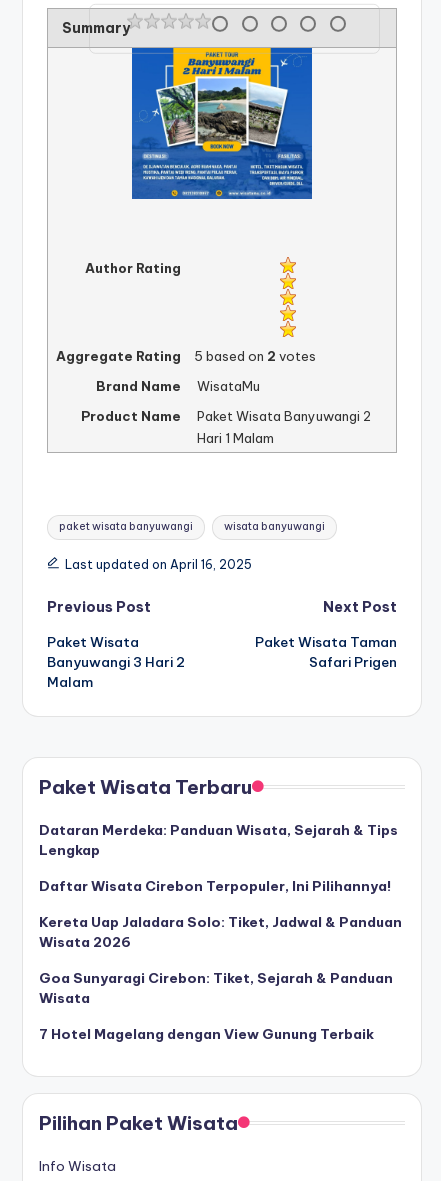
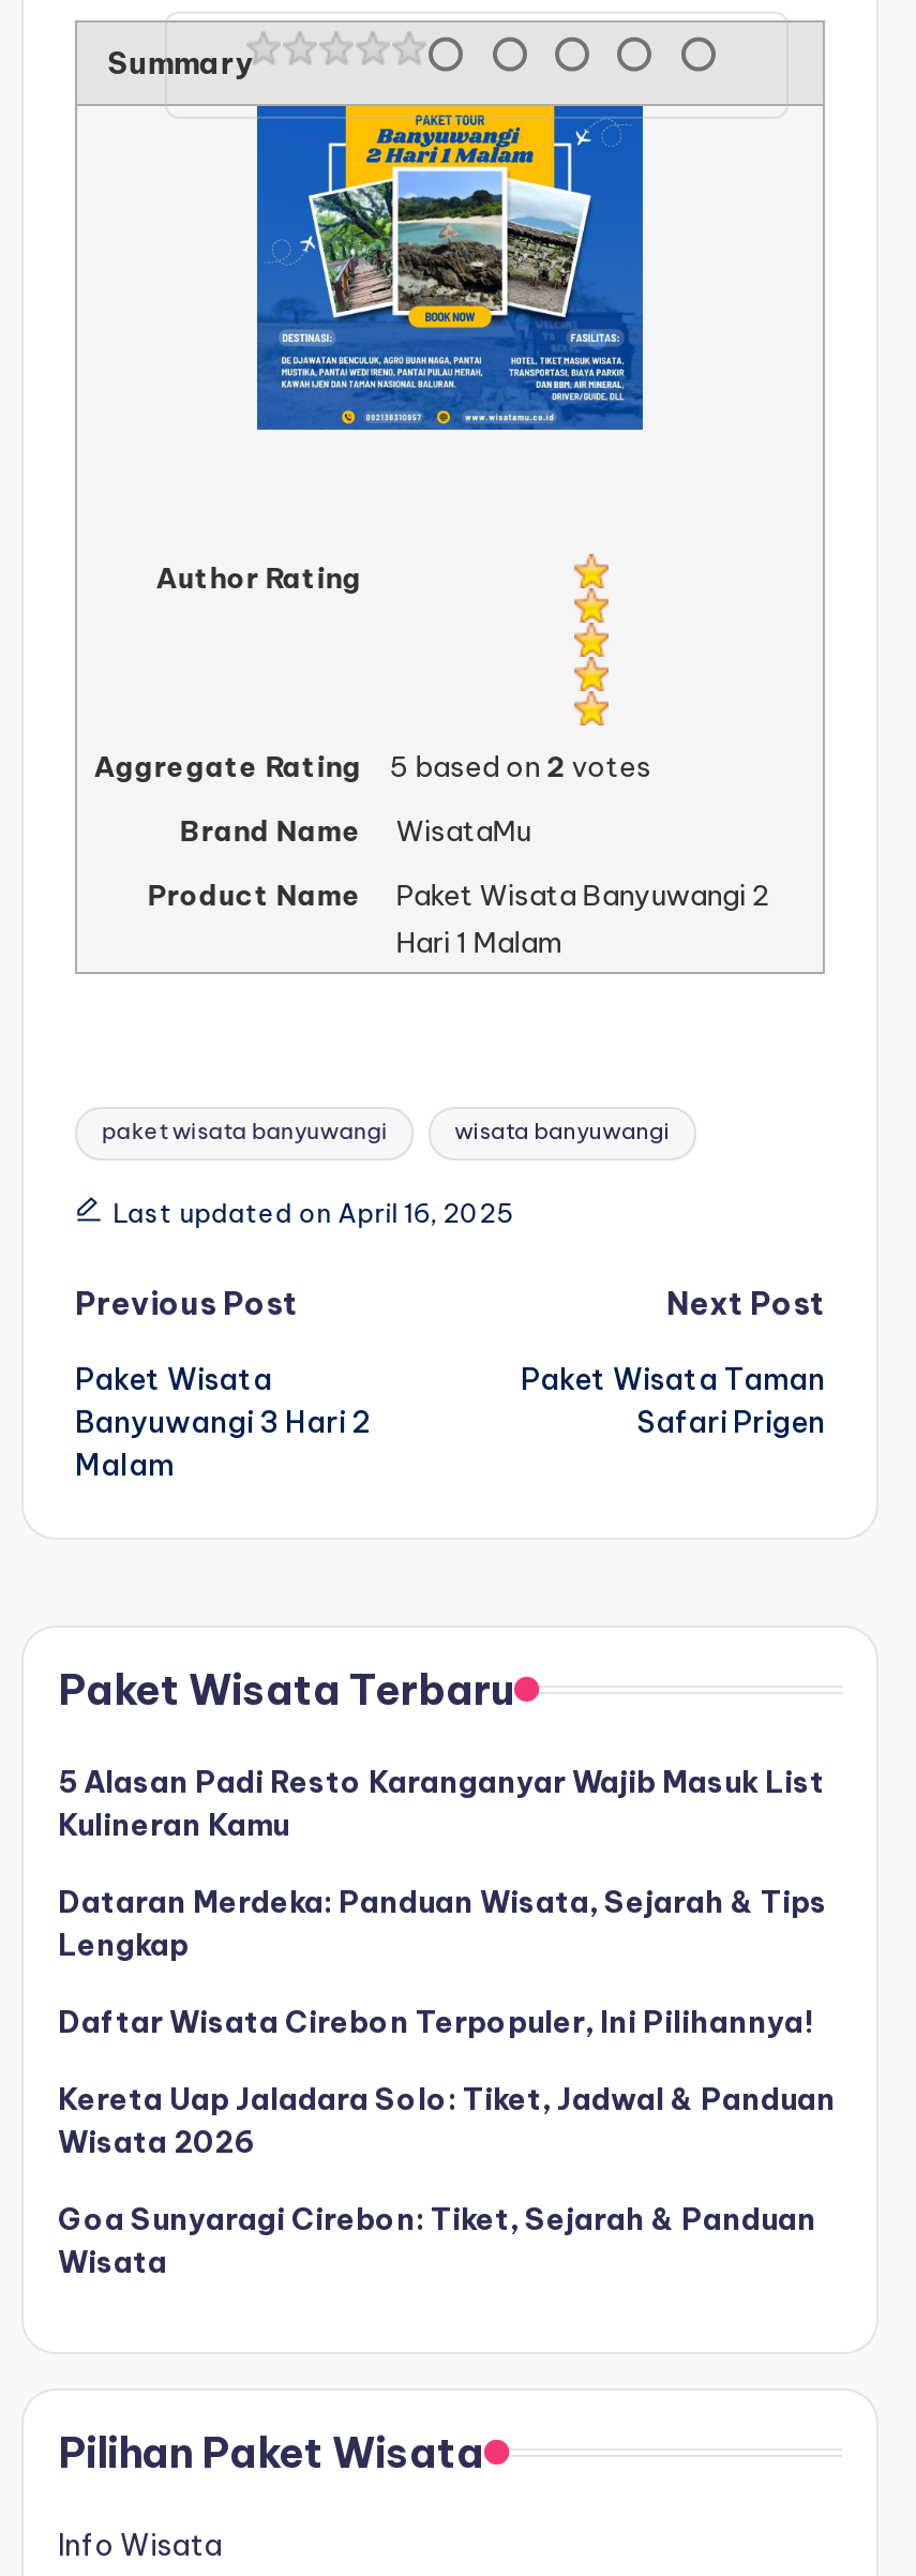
+ 5 Alasan Padi Resto Karanganyar Wajib Masuk List
+ Kulineran Kamu

moved down: Dataran Merdeka: Panduan Wisata, Sejarah & Tips | Lengkap | Daftar Wisata Cirebon Terpopuler, Ini Pilihannya! | Kereta Uap Jaladara Solo: Tiket, Jadwal & Panduan | Wisata 2026 | Goa Sunyaragi Cirebon: Tiket, Sejarah & Panduan | Wisata

- 7 Hotel Magelang dengan View Gunung Terbaik
